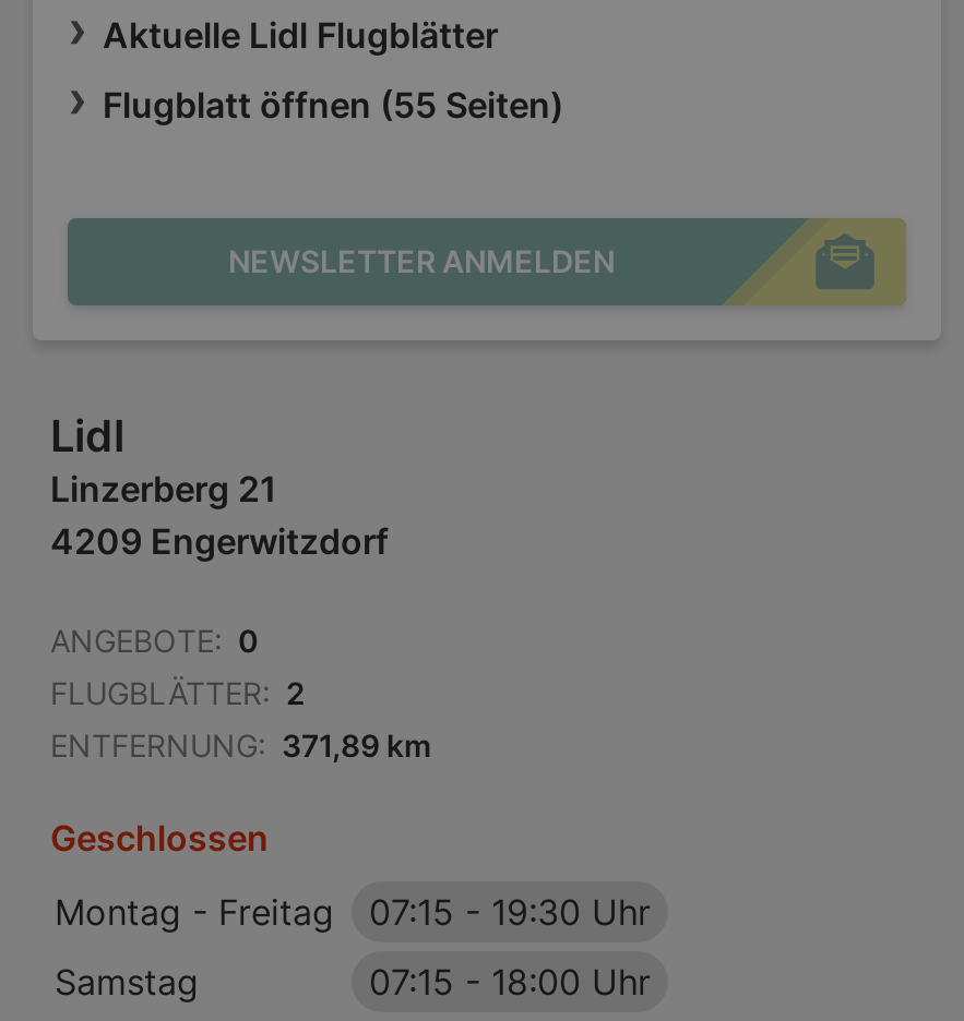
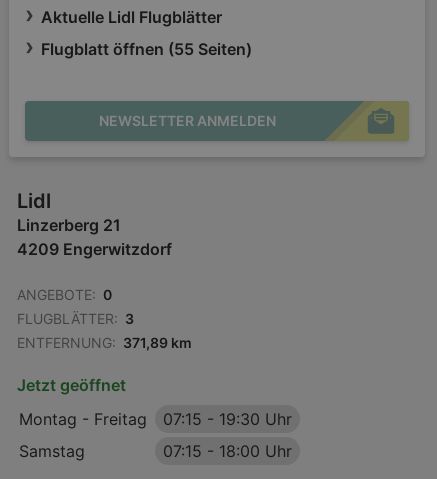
- FLUGBLÄTTER: 2
+ FLUGBLÄTTER: 3

- Geschlossen
+ Jetzt geöffnet
